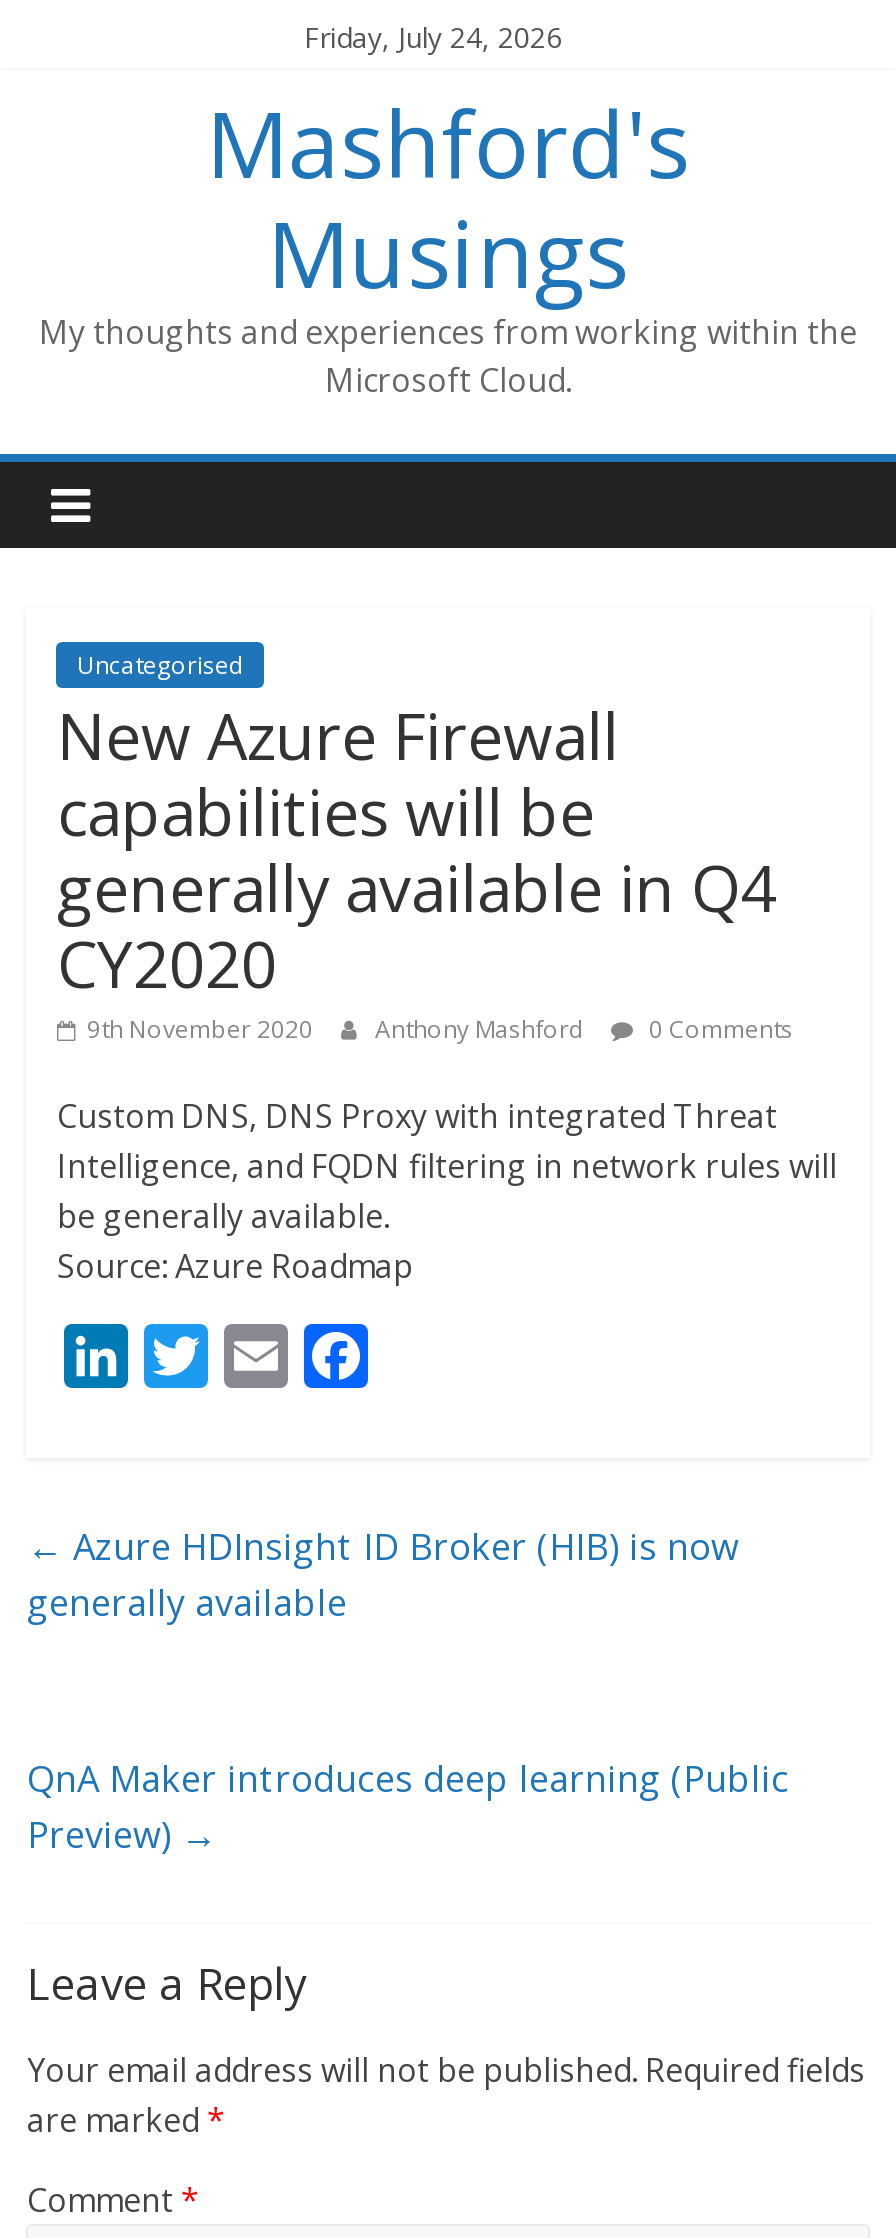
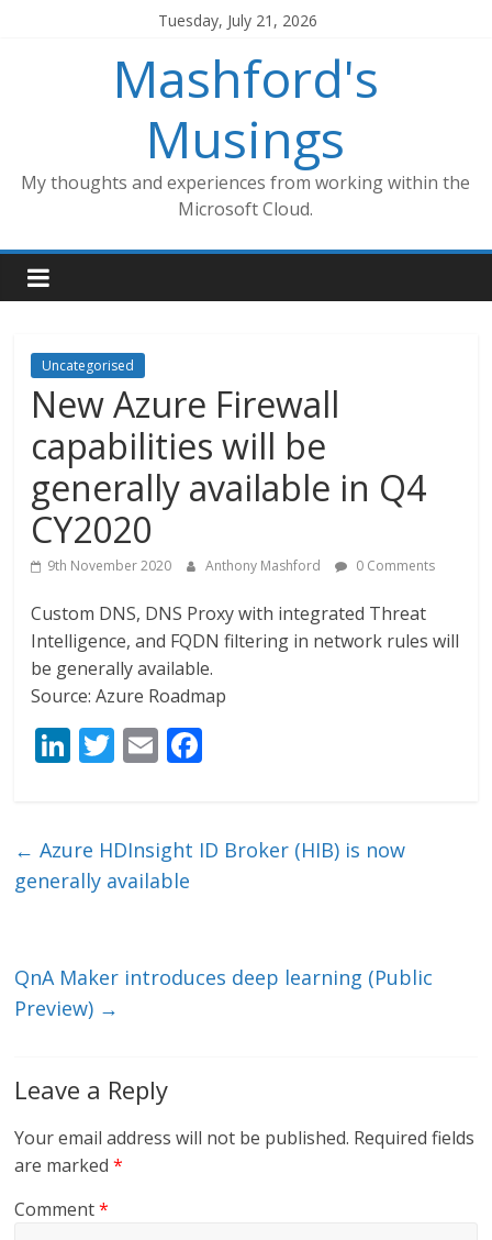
- Friday, July 24, 2026
+ Tuesday, July 21, 2026
